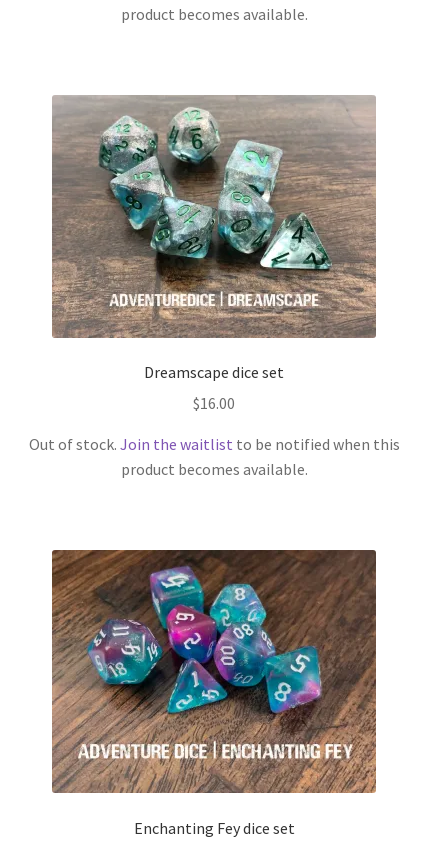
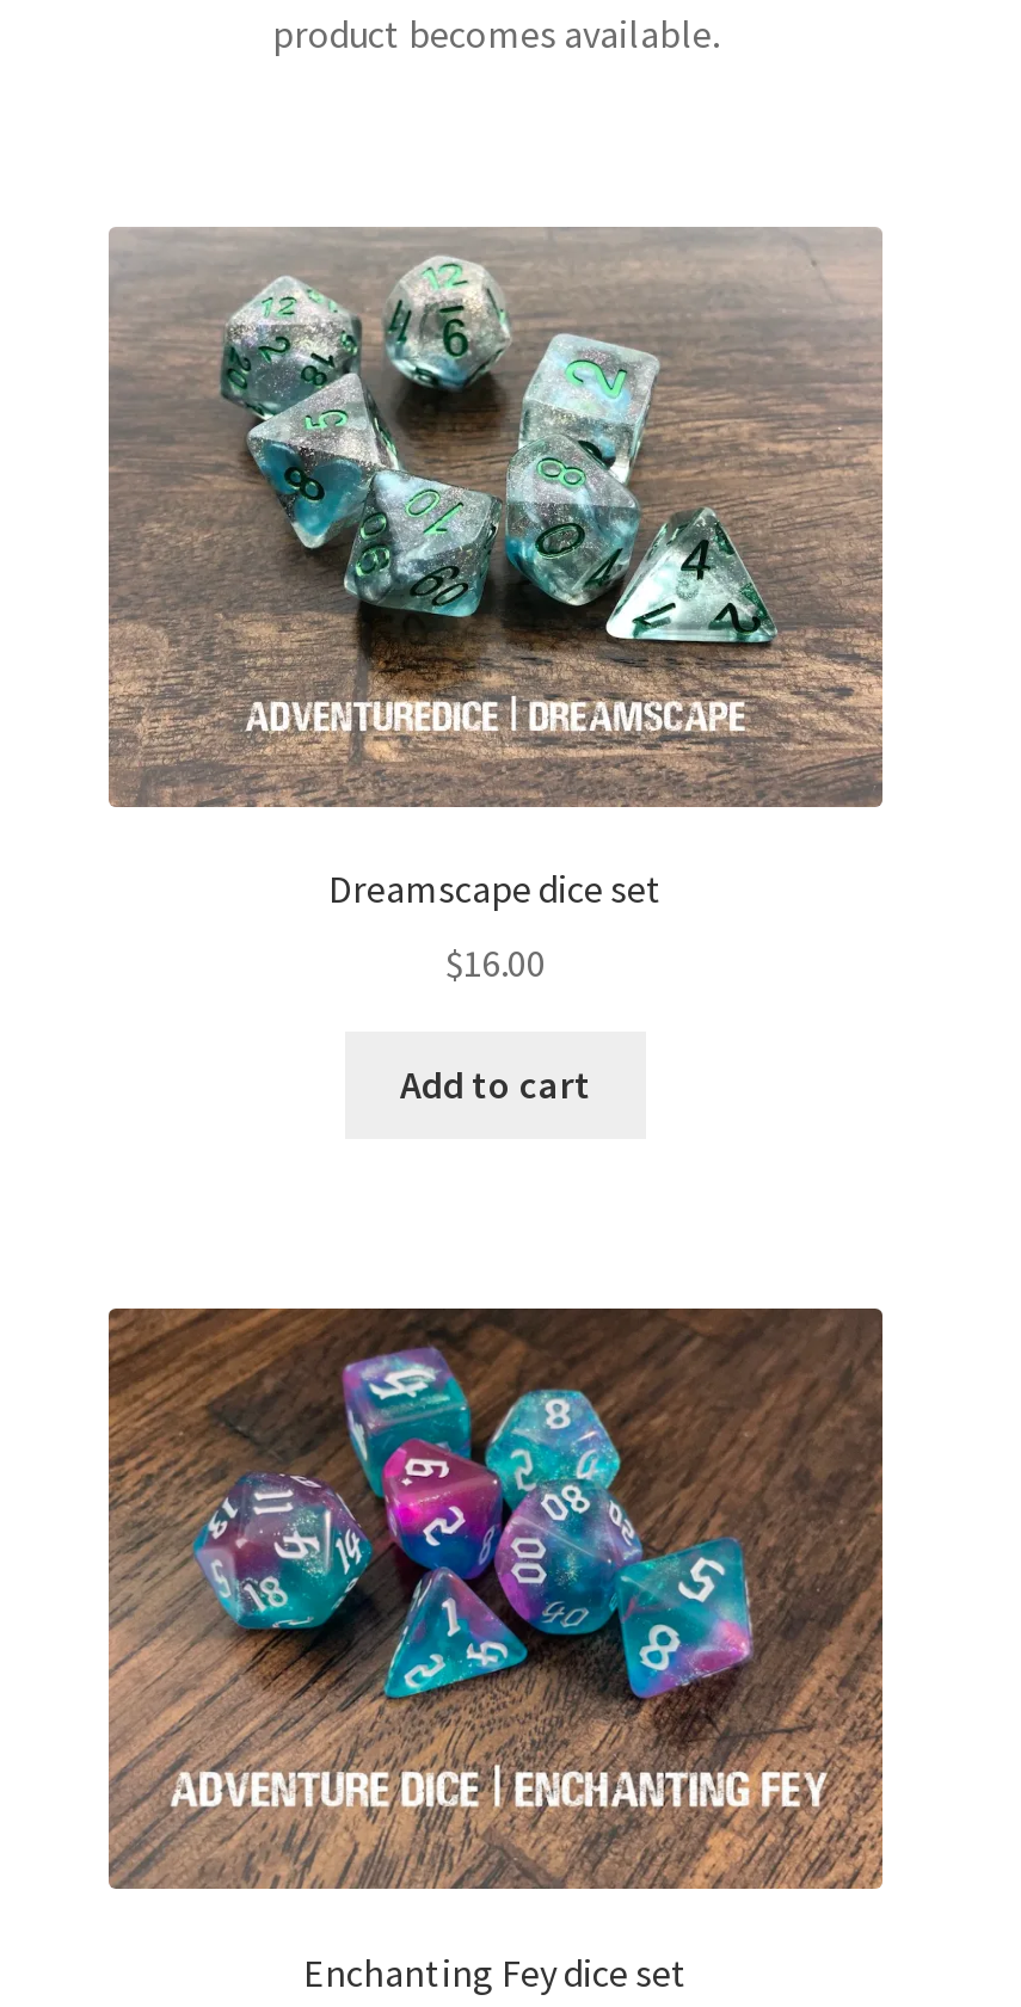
- Out of stock. Join the waitlist to be notified when this
- product becomes available.
+ Add to cart
